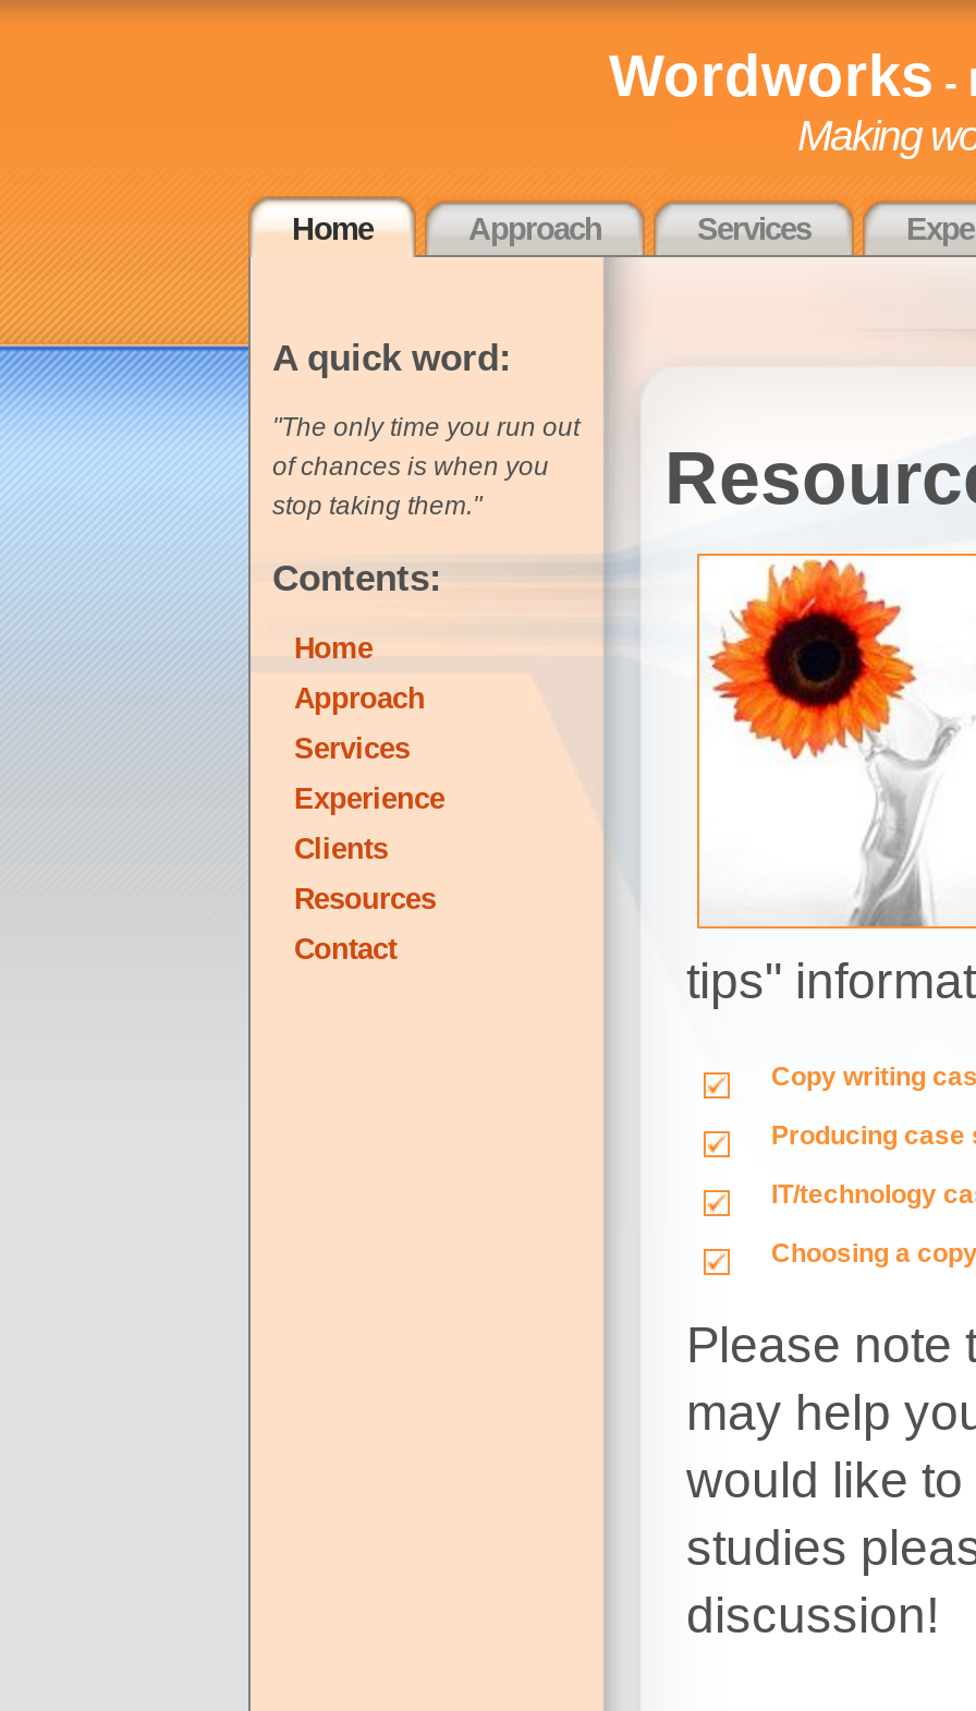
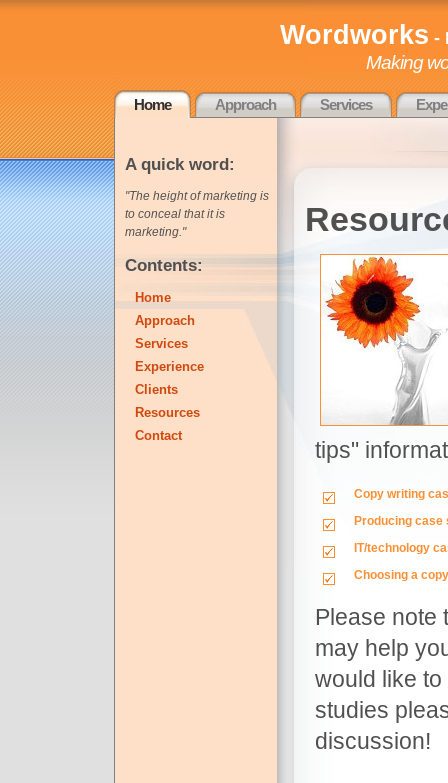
- "The only time you run out
- of chances is when you
- stop taking them."
+ "The height of marketing is
+ to conceal that it is
+ marketing."
